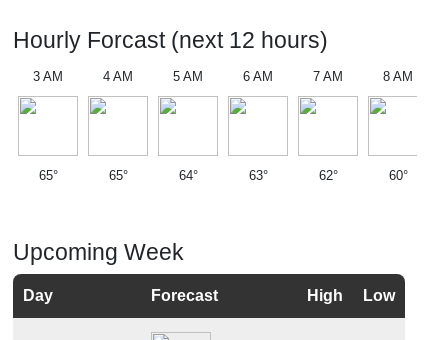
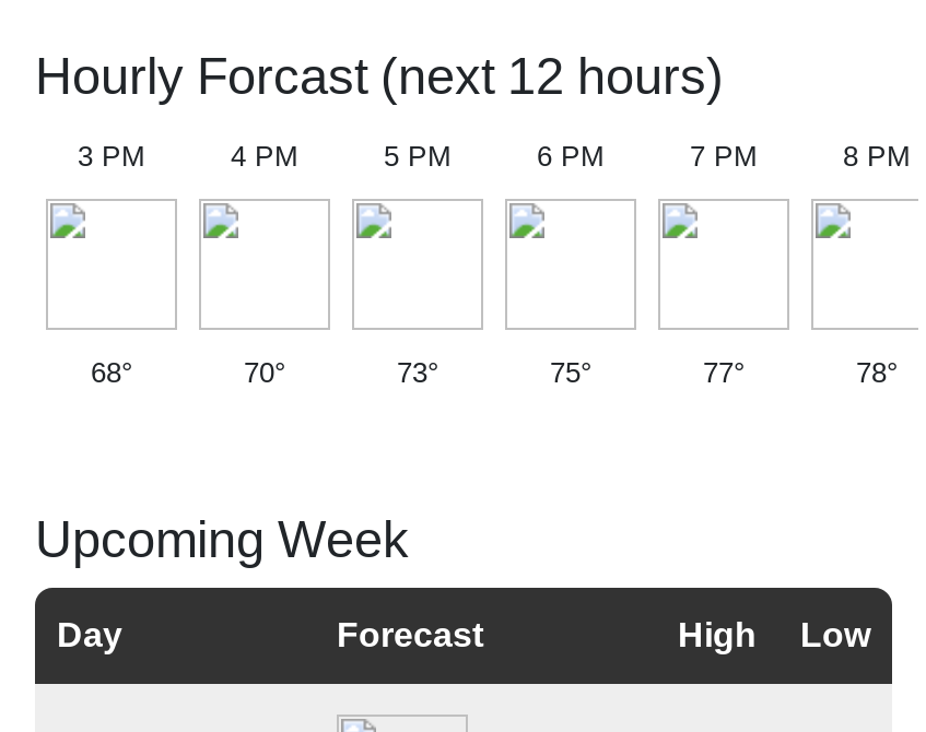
- 3 AM
- 4 AM
- 5 AM
- 6 AM
- 7 AM
- 8 AM
+ 3 PM
+ 4 PM
+ 5 PM
+ 6 PM
+ 7 PM
+ 8 PM

- 65°
- 65°
- 64°
- 63°
- 62°
- 60°
+ 68°
+ 70°
+ 73°
+ 75°
+ 77°
+ 78°
